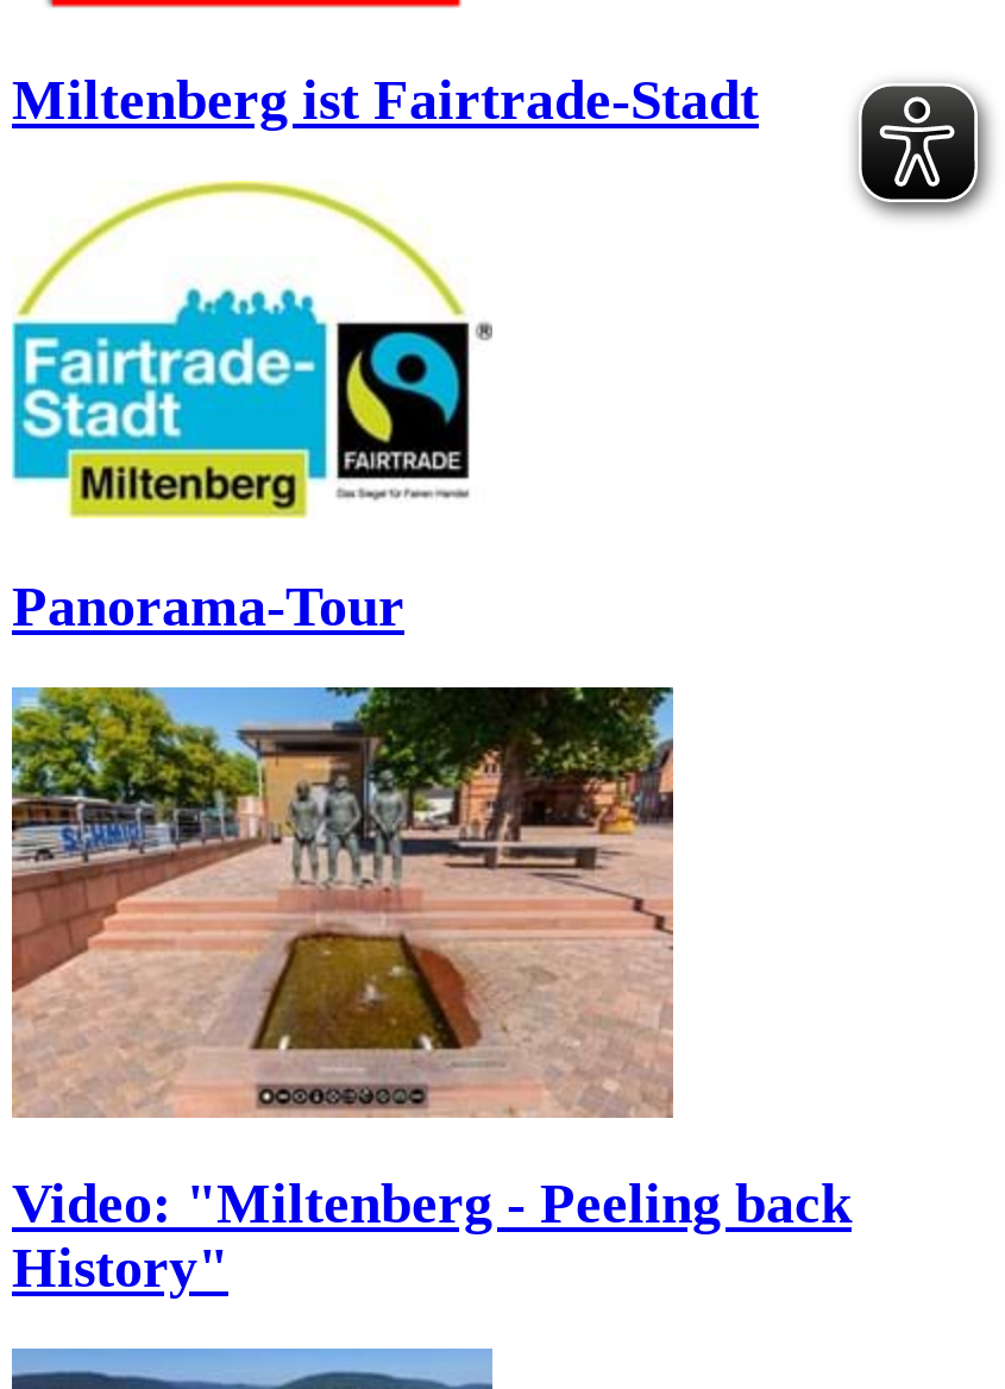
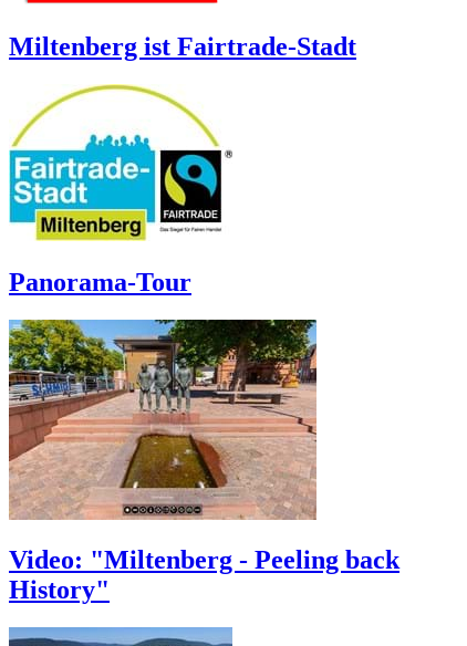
- [image]
